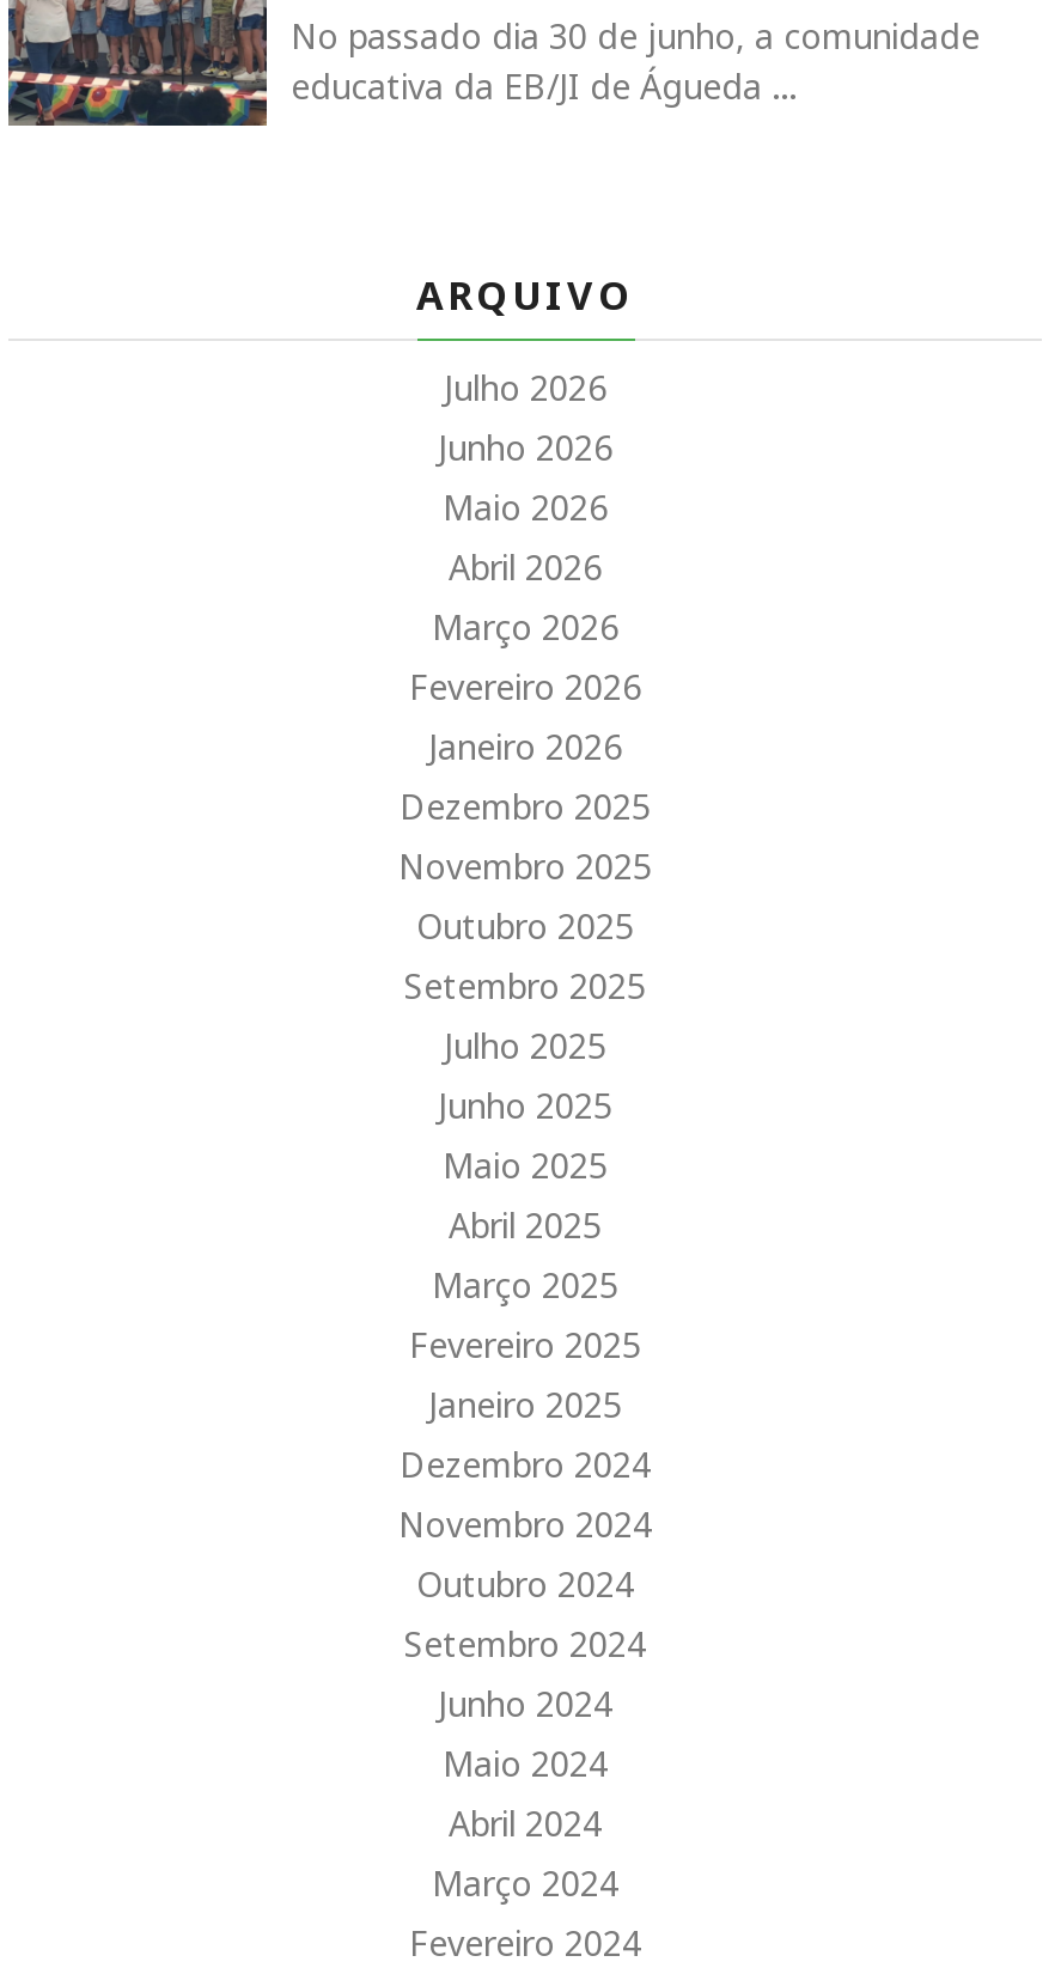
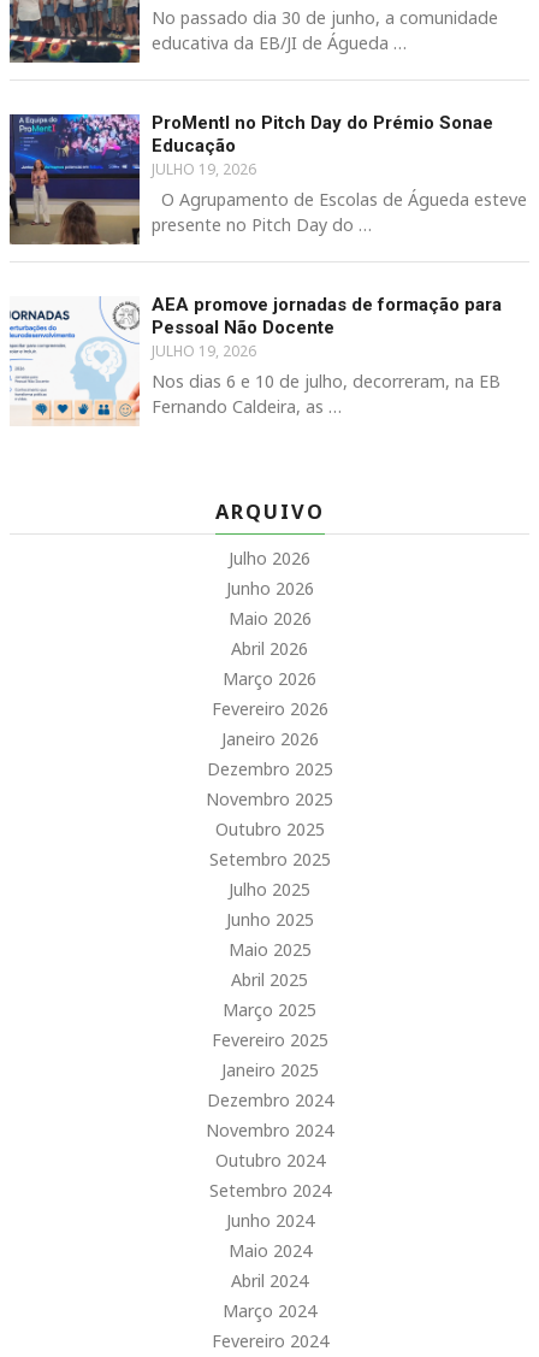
+ [image]
+ ProMentI no Pitch Day do Prémio Sonae
+ Educação
+ JULHO 19, 2026
+ O Agrupamento de Escolas de Águeda esteve
+ presente no Pitch Day do …

+ [image]
+ AEA promove jornadas de formação para
+ Pessoal Não Docente
+ JULHO 19, 2026
+ Nos dias 6 e 10 de julho, decorreram, na EB
+ Fernando Caldeira, as …
